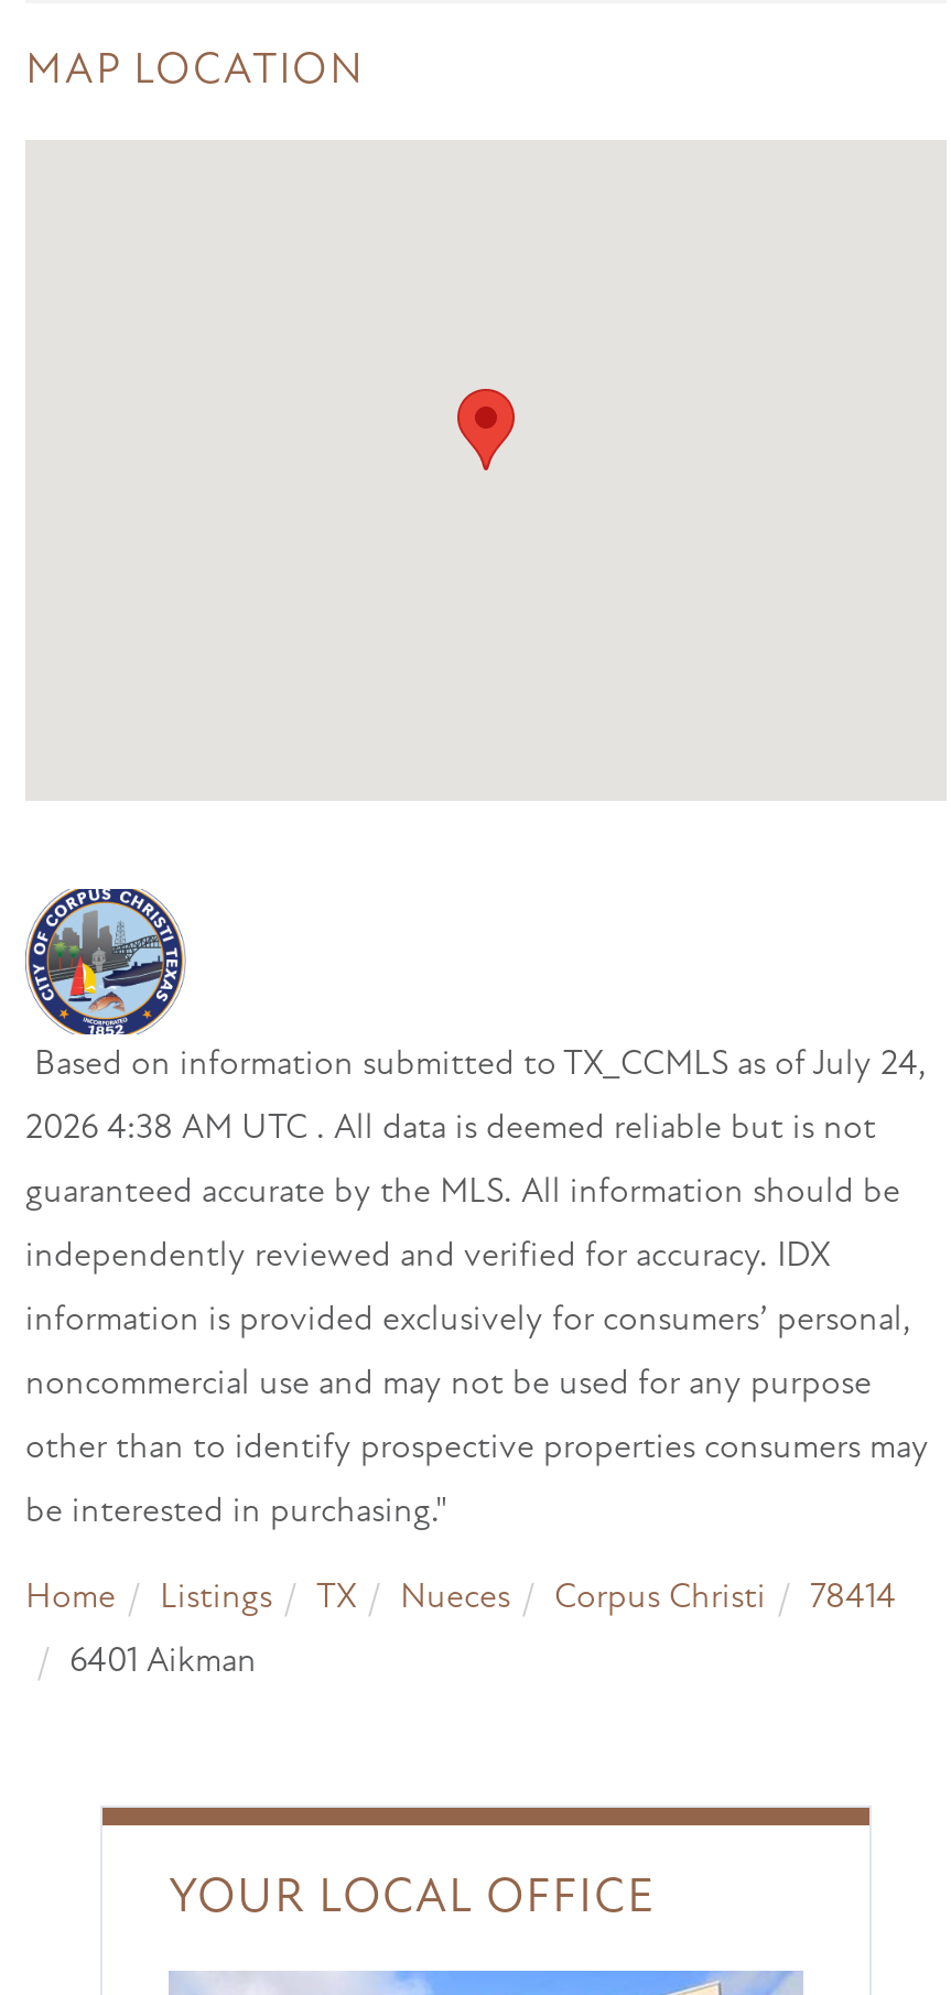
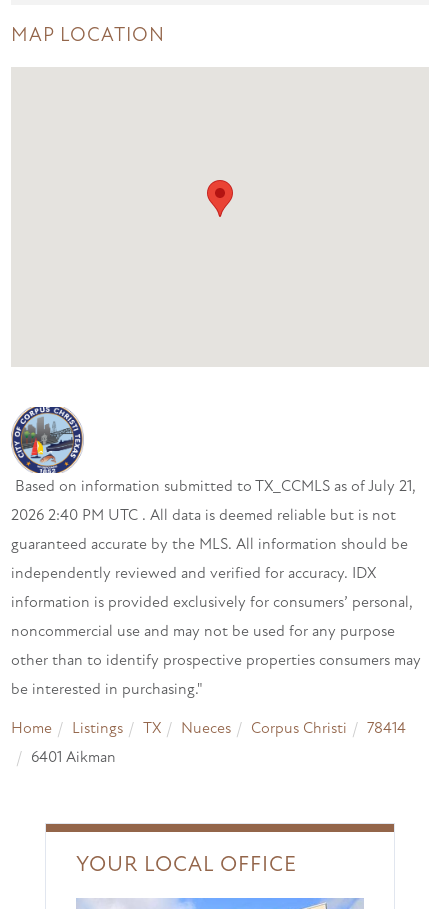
- Based on information submitted to TX_CCMLS as of July 24,
+ Based on information submitted to TX_CCMLS as of July 21,

- 2026 4:38 AM UTC . All data is deemed reliable but is not
+ 2026 2:40 PM UTC . All data is deemed reliable but is not
